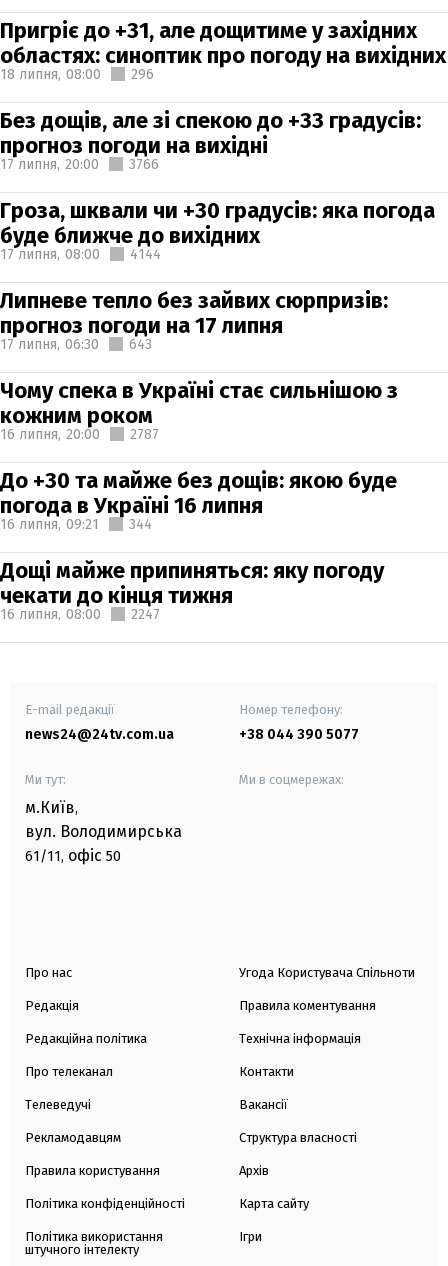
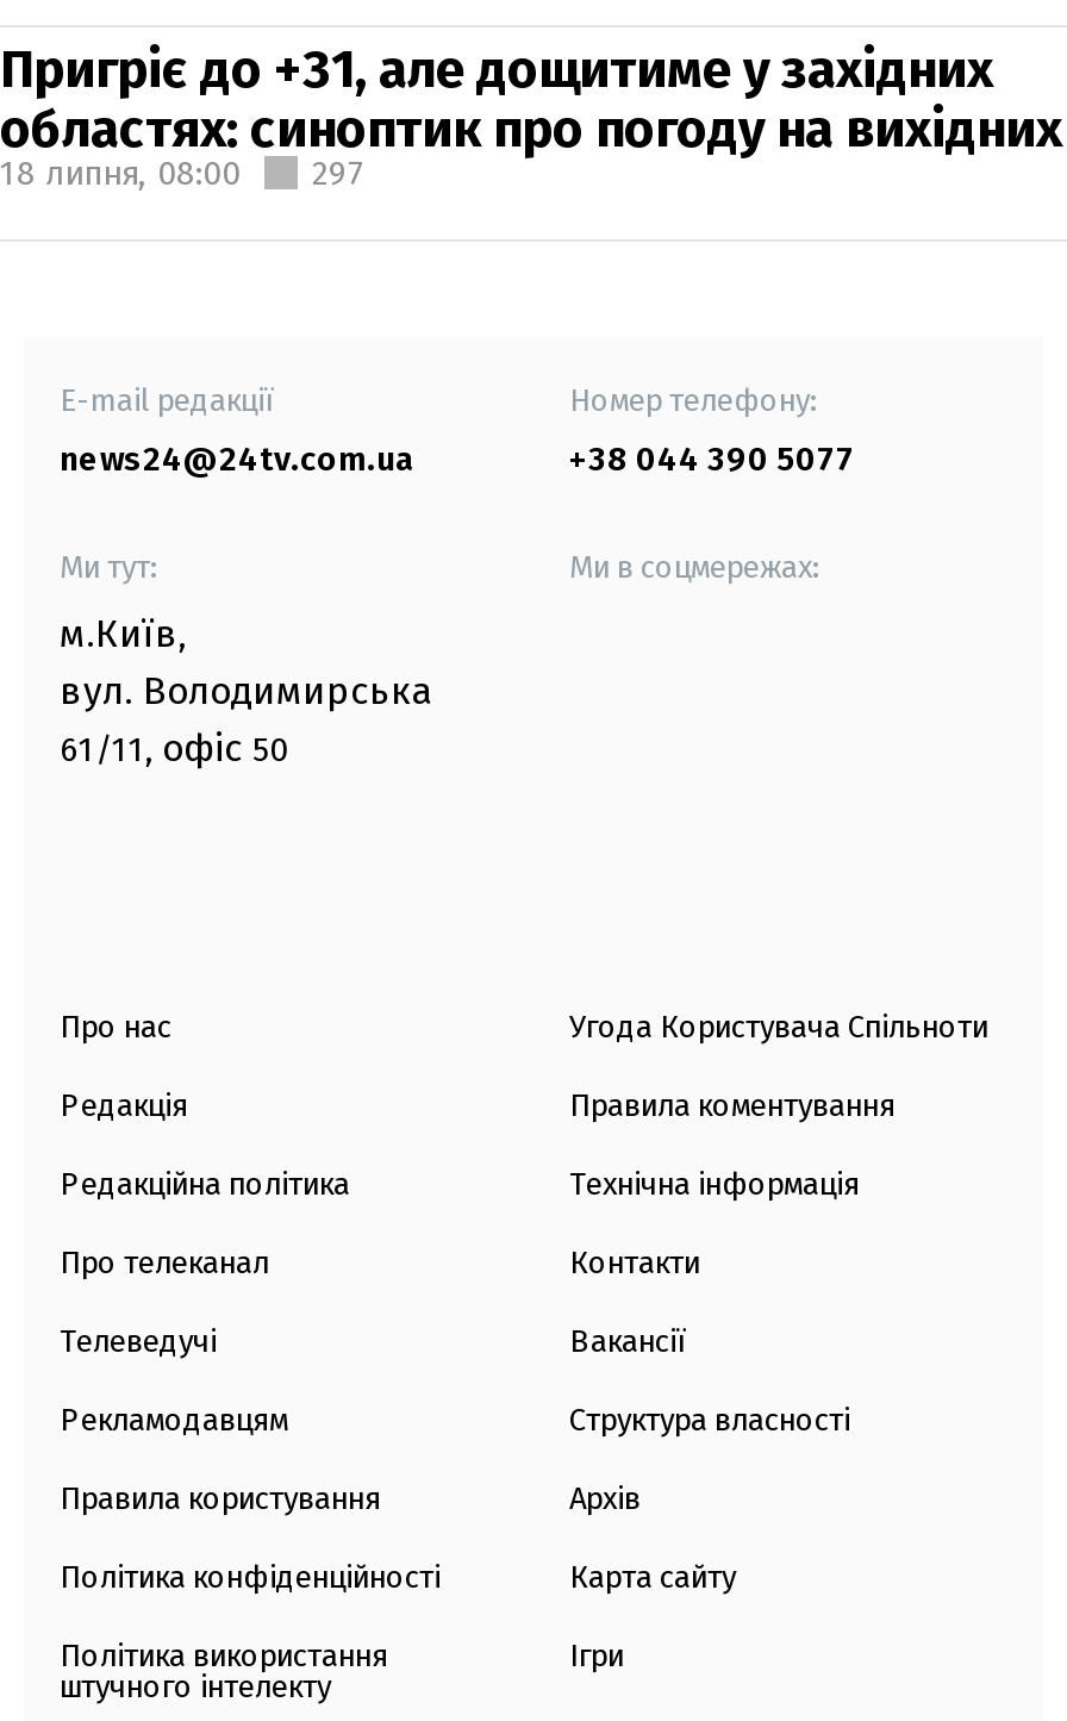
- 296
- Без дощів, але зі спекою до +33 градусів:
- прогноз погоди на вихідні
- 17 липня, 20:00
- 3766
- Гроза, шквали чи +30 градусів: яка погода
- буде ближче до вихідних
- 17 липня, 08:00
- 4144
- Липневе тепло без зайвих сюрпризів:
- прогноз погоди на 17 липня
- 17 липня, 06:30
- 643
- Чому спека в Україні стає сильнішою з
- кожним роком
- 16 липня, 20:00
- 2787
- До +30 та майже без дощів: якою буде
- погода в Україні 16 липня
- 16 липня, 09:21
- 344
- Дощі майже припиняться: яку погоду
- чекати до кінця тижня
- 16 липня, 08:00
- 2247
+ 297
